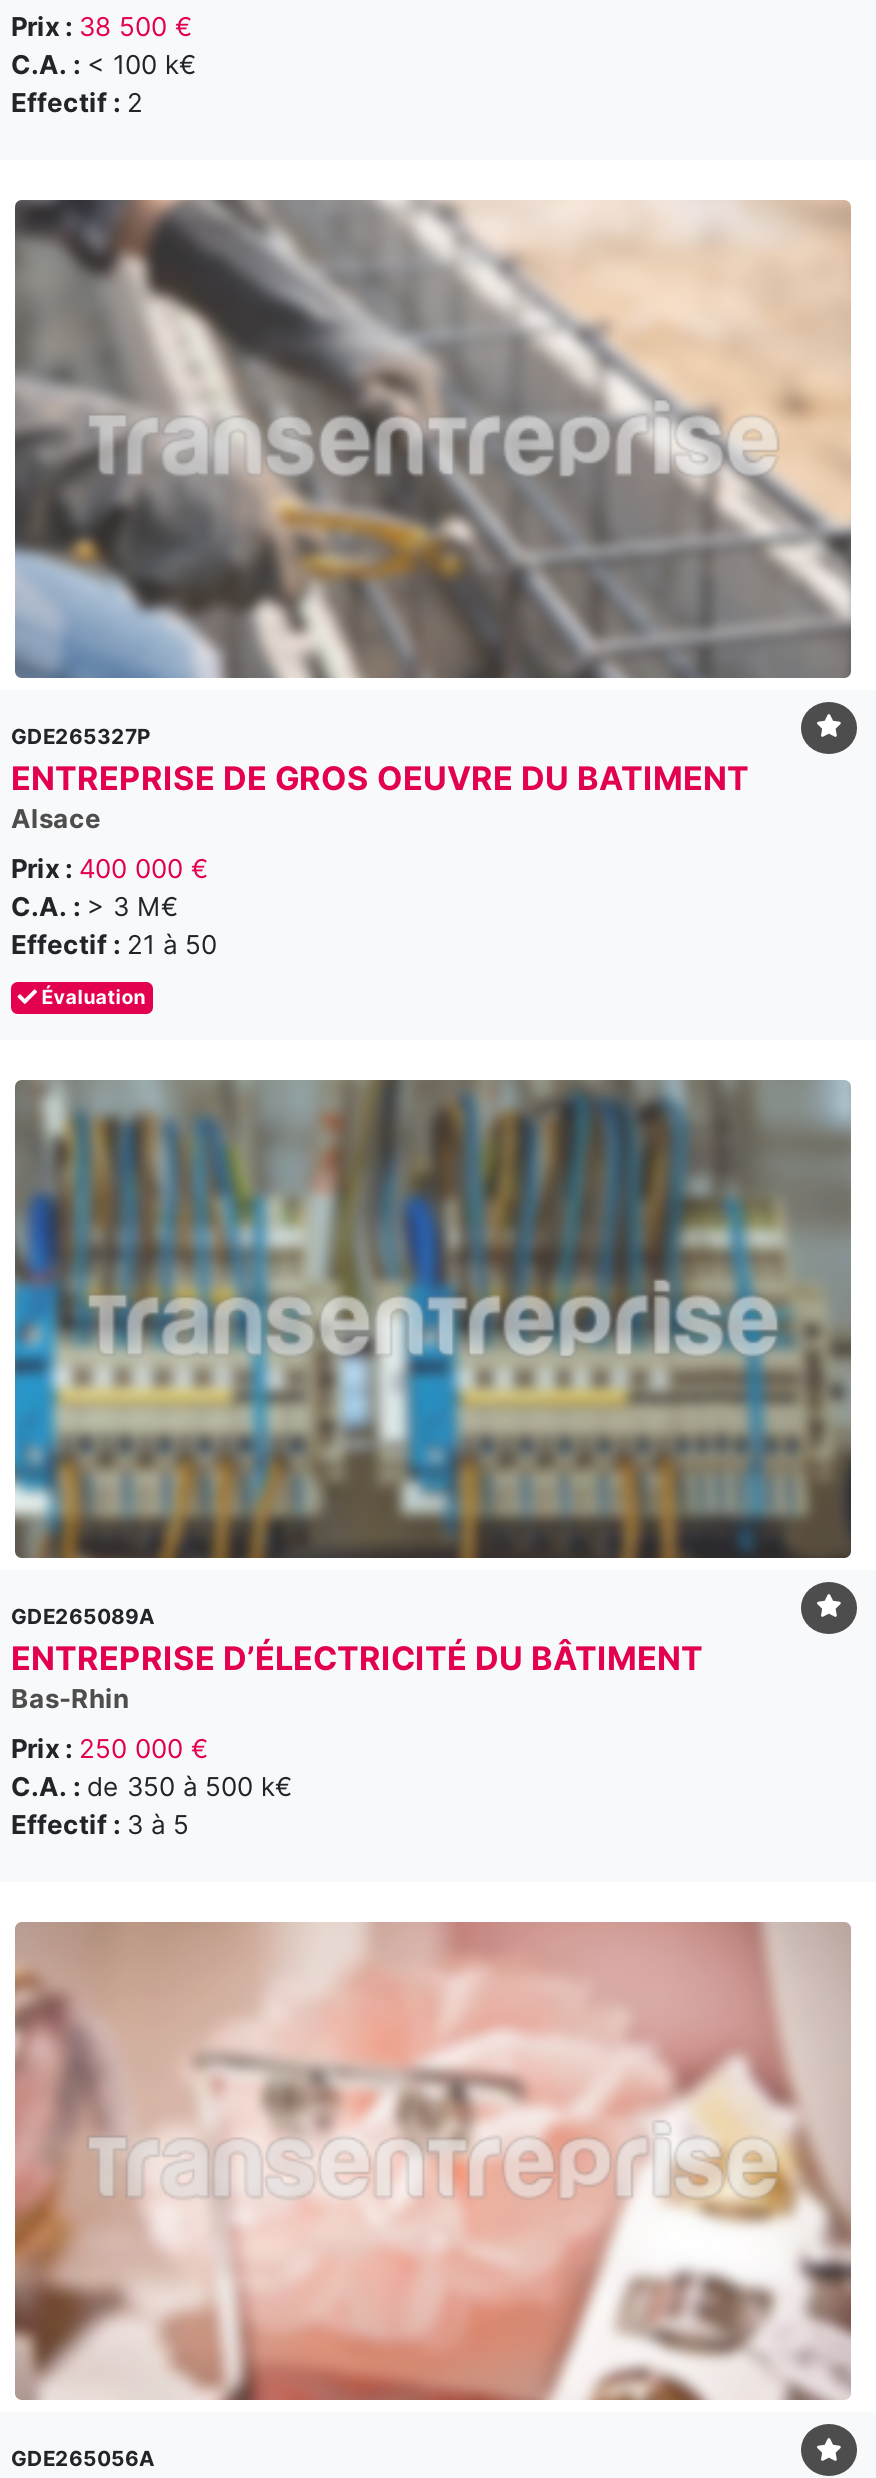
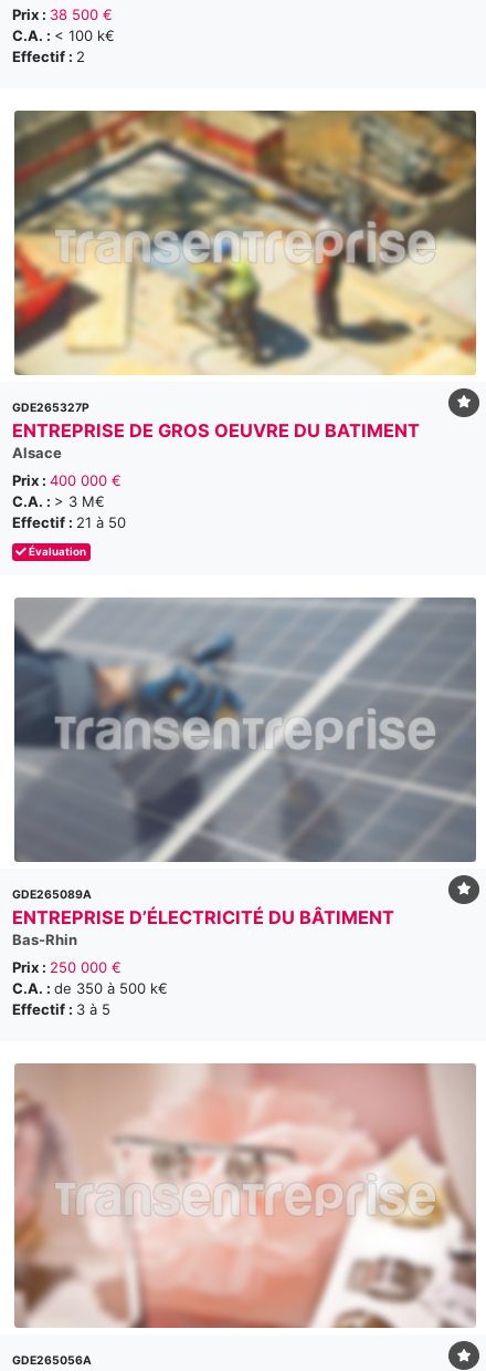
- [image]
+ [image]

- [image]
+ [image]
